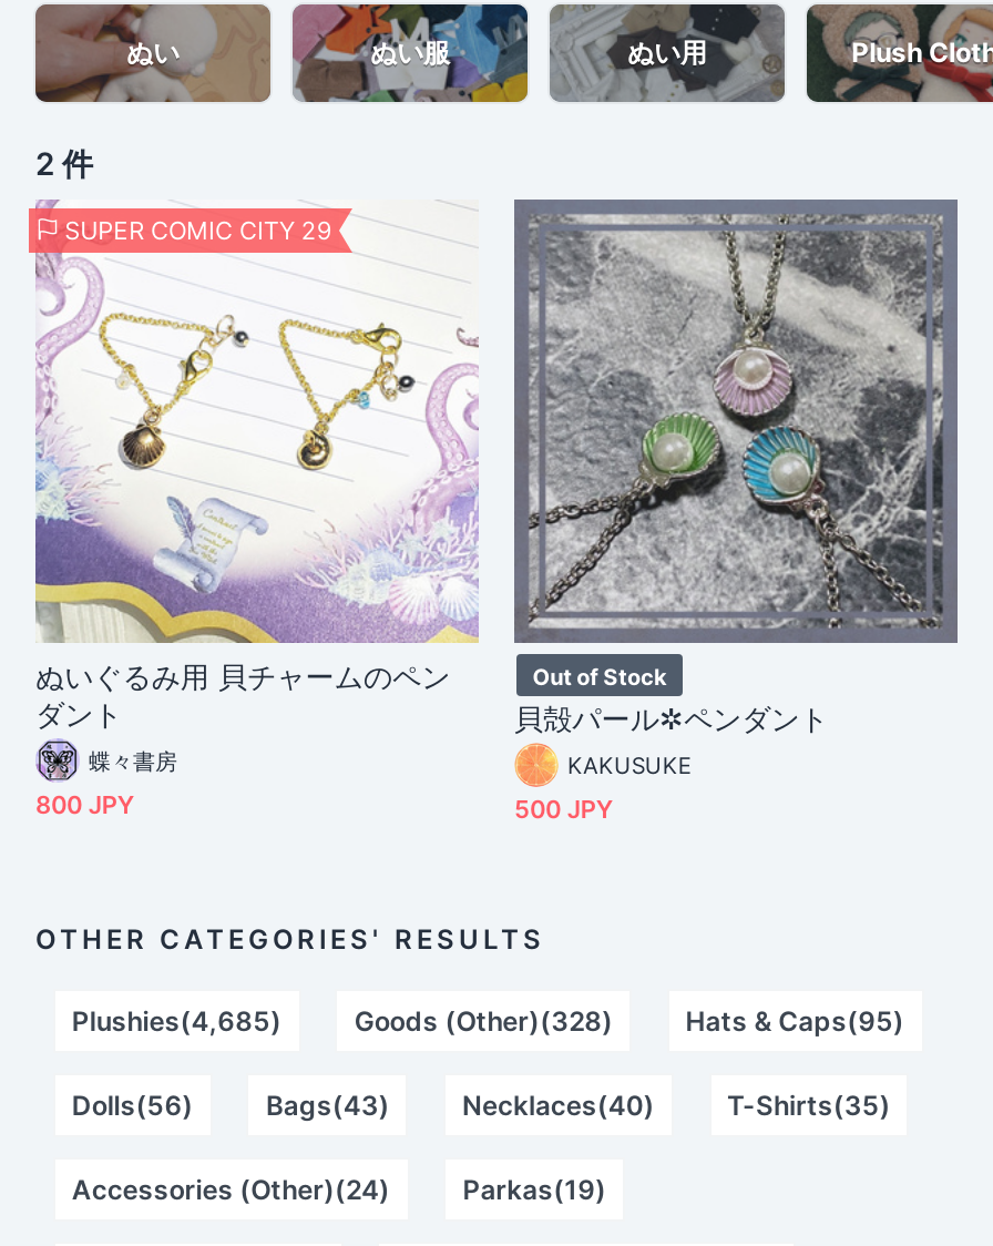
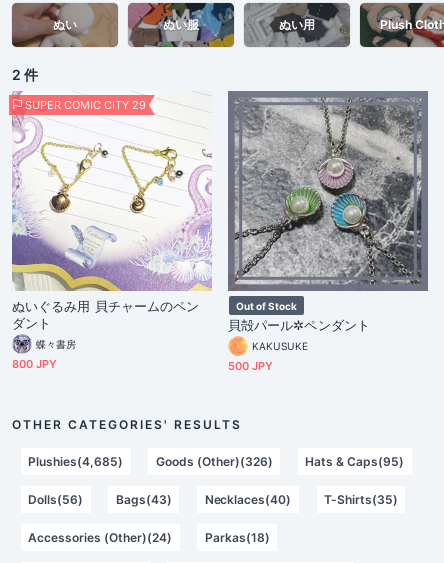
- Goods (Other)(328)
+ Goods (Other)(326)

- Parkas(19)
+ Parkas(18)
